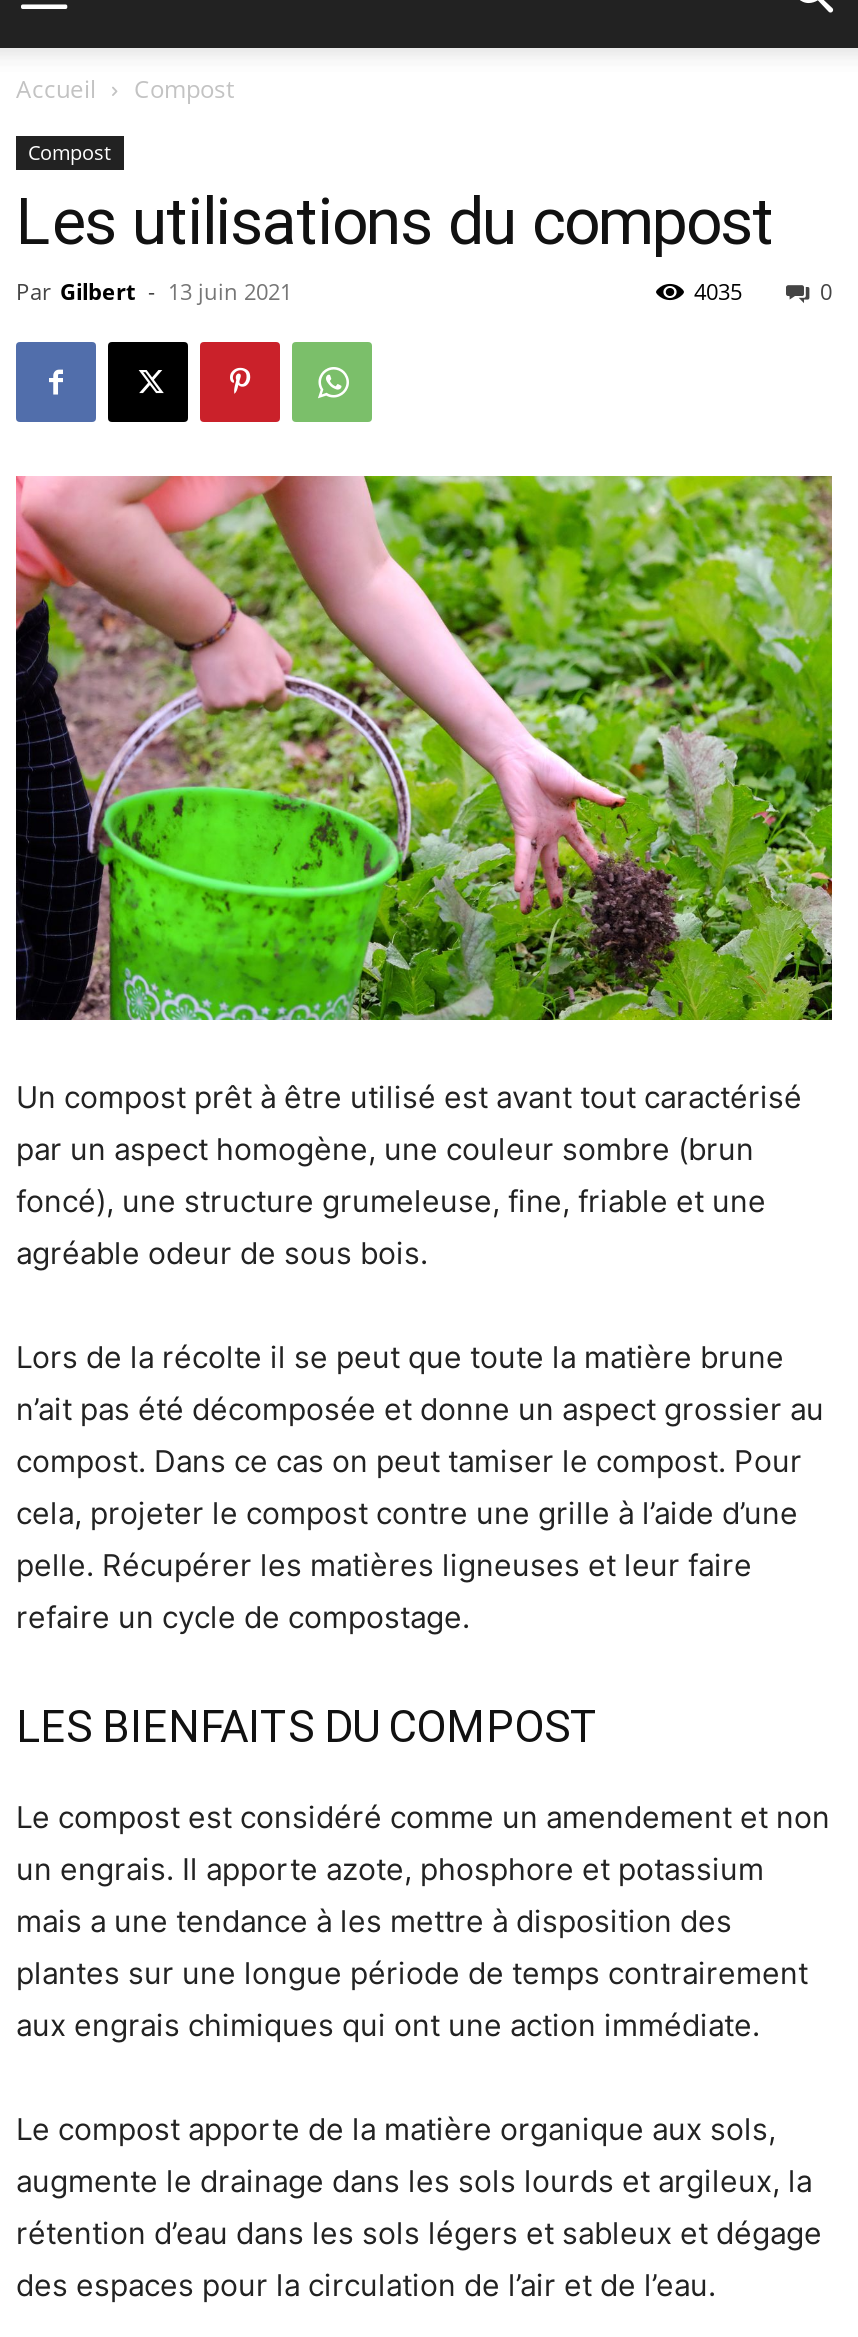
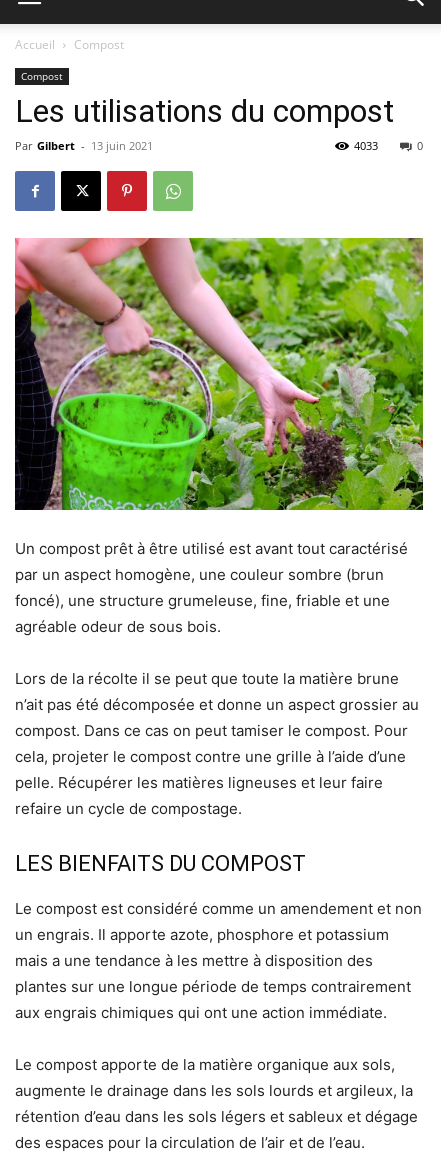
- 4035
+ 4033
